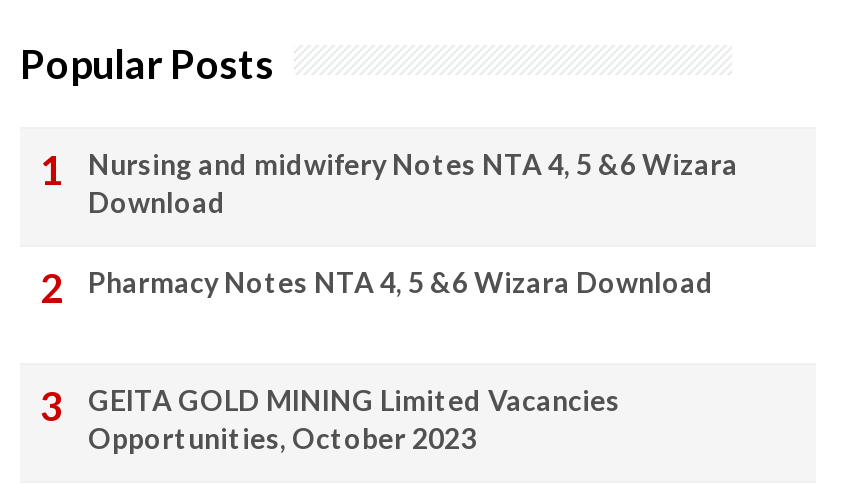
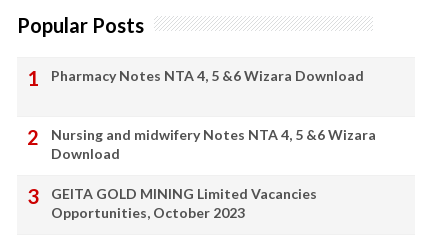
moved down: Nursing and midwifery Notes NTA 4, 5 &6 Wizara | Download

moved up: Pharmacy Notes NTA 4, 5 &6 Wizara Download
